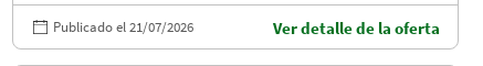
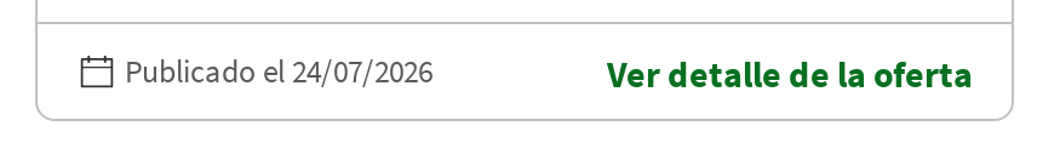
- Publicado el 21/07/2026
+ Publicado el 24/07/2026
